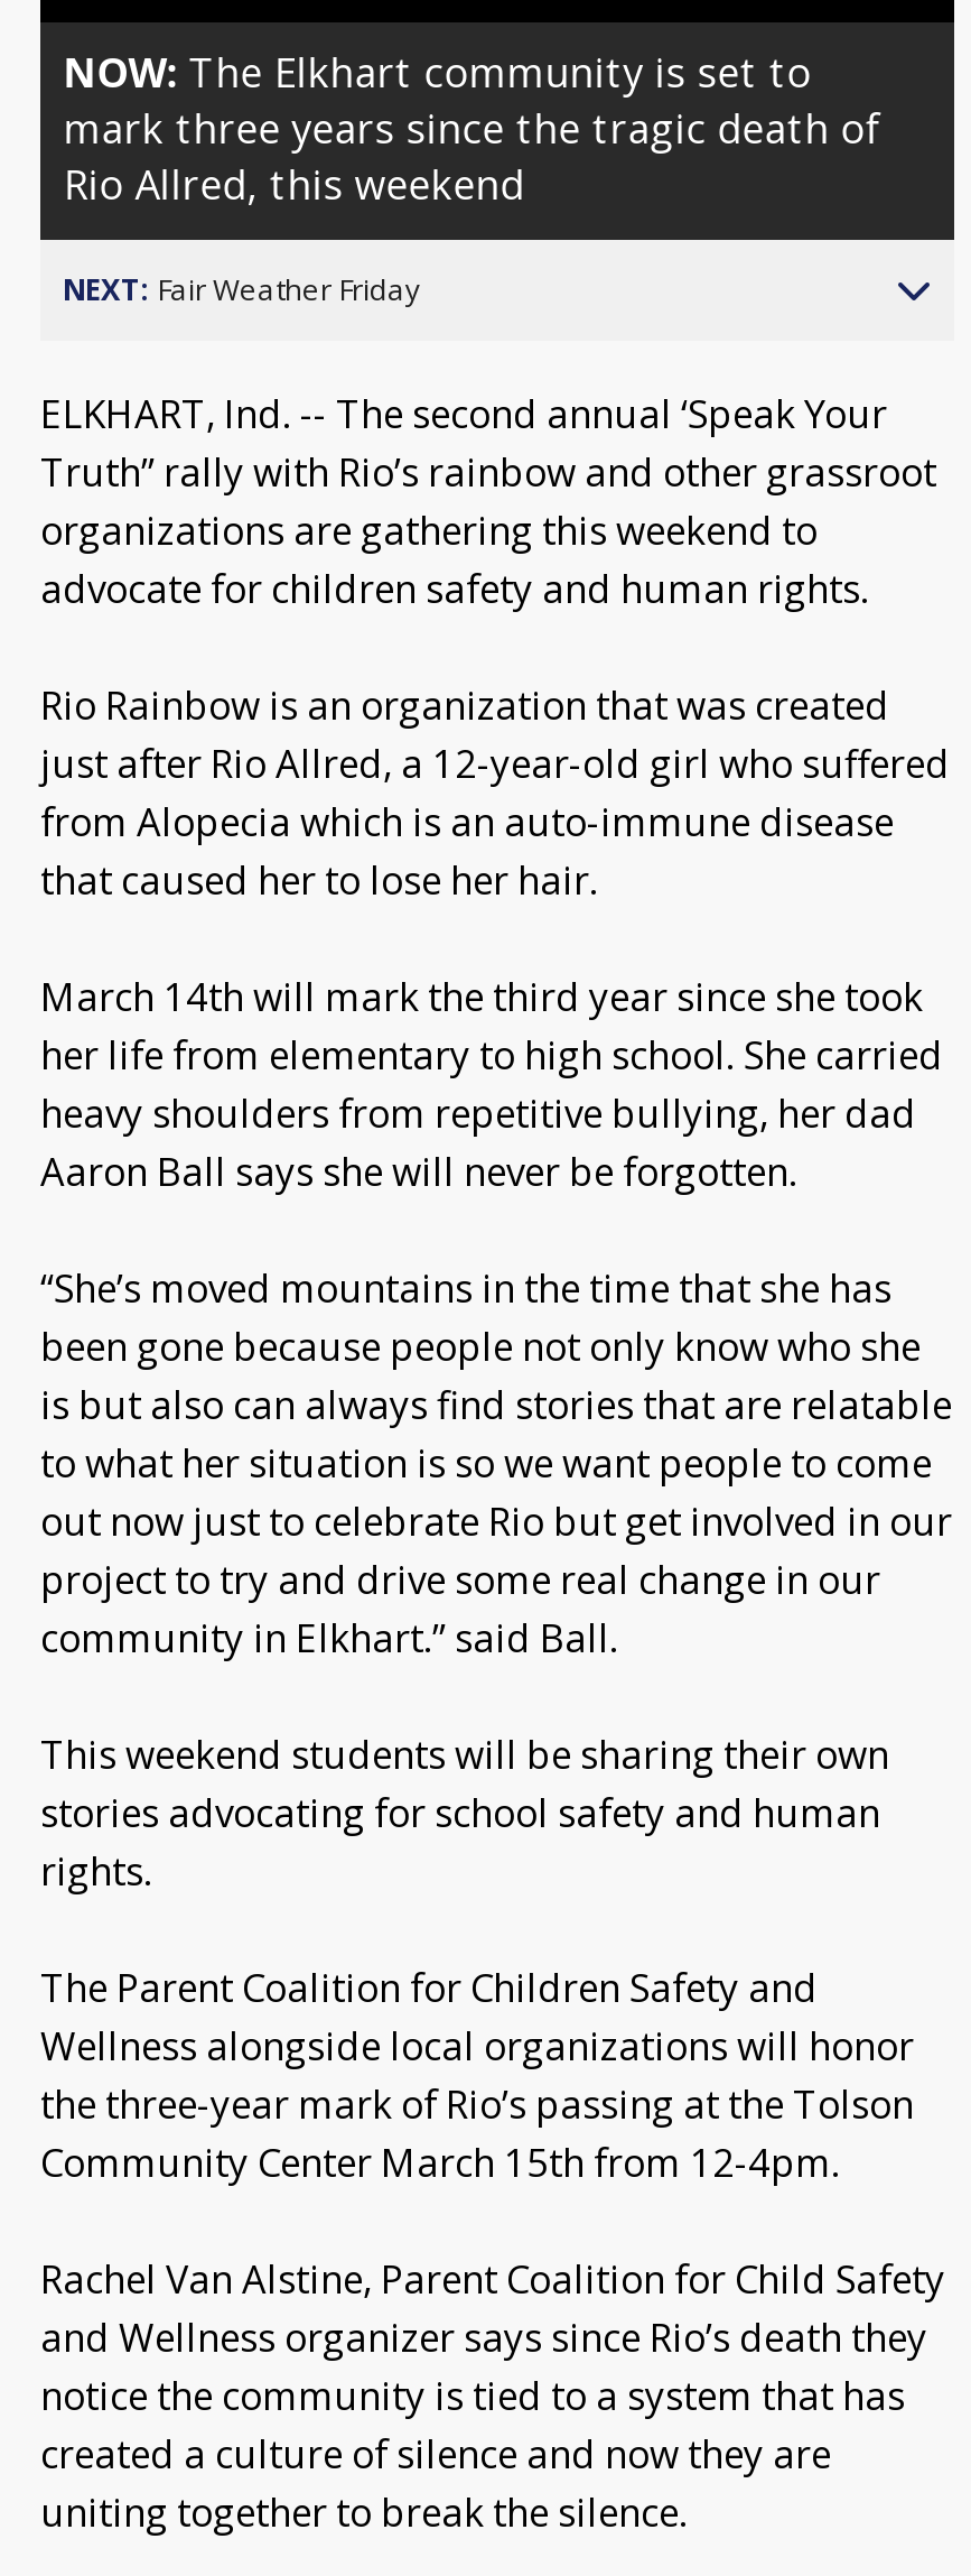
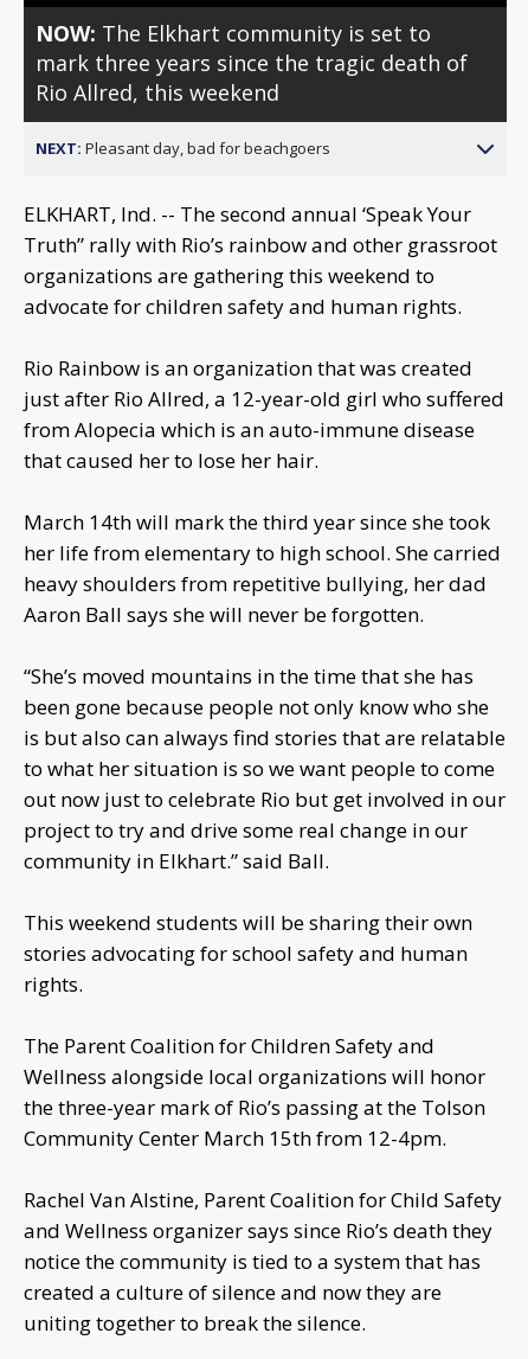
- NEXT: Fair Weather Friday
+ NEXT: Pleasant day, bad for beachgoers
